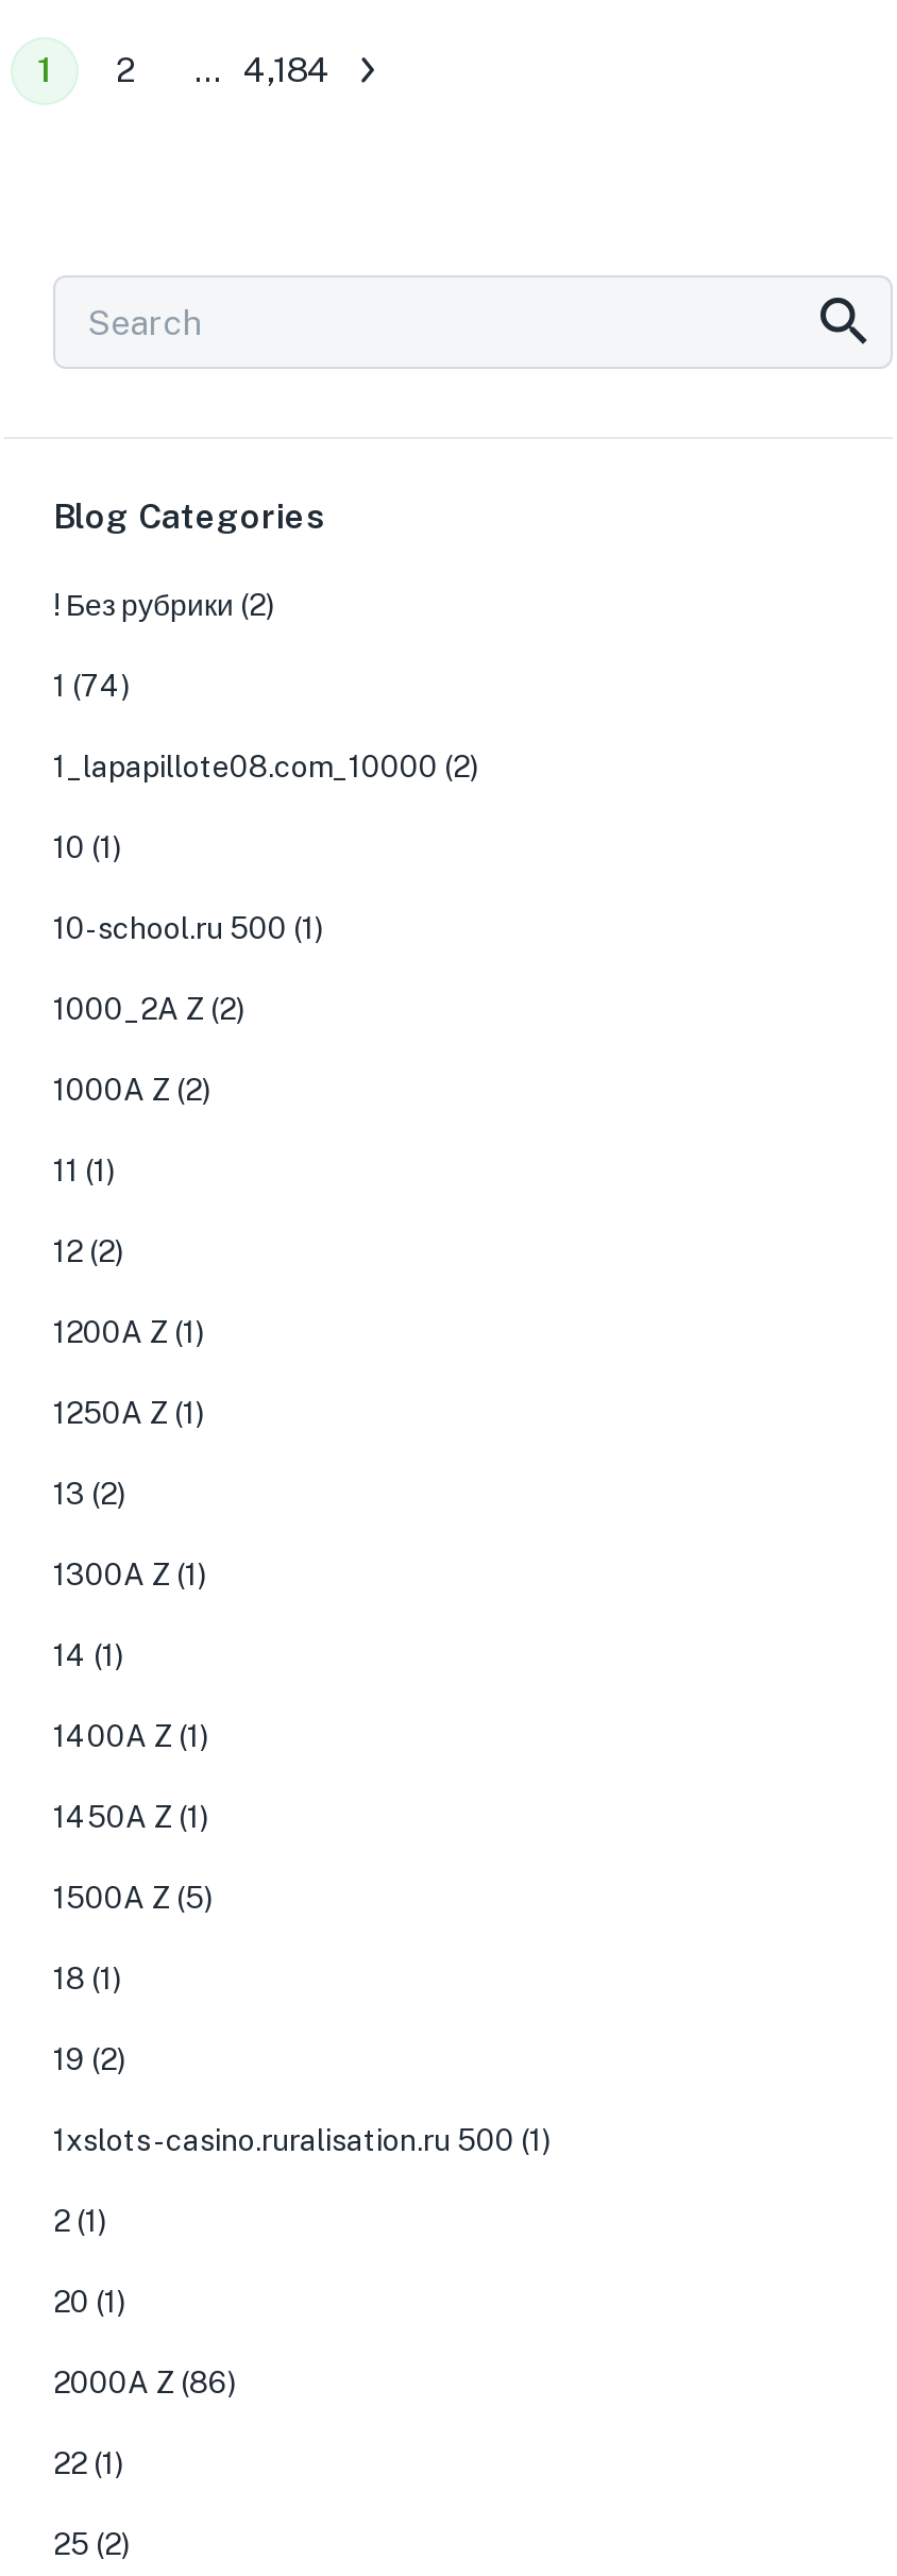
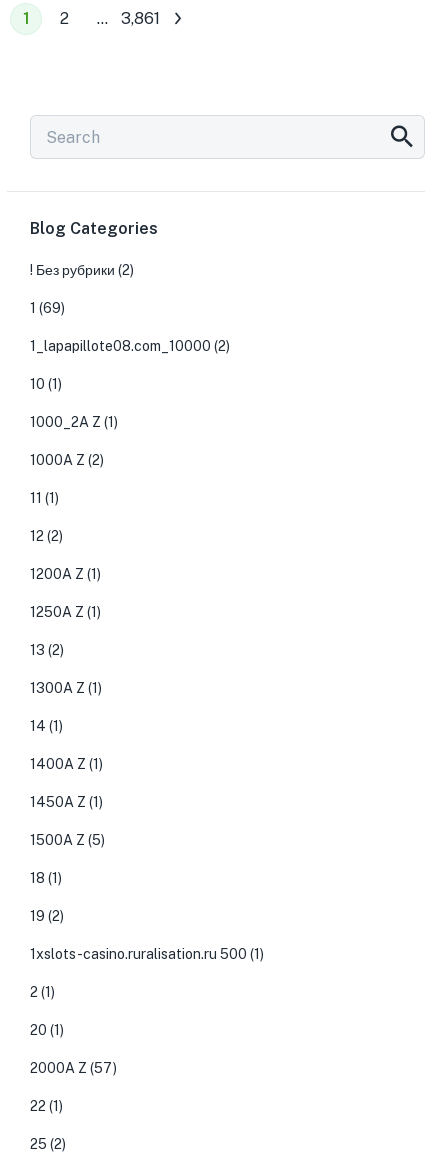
- 4,184
+ 3,861

- 1 (74)
+ 1 (69)

- 10-school.ru 500 (1)
- 1000_2A Z (2)
+ 1000_2A Z (1)

- 2000A Z (86)
+ 2000A Z (57)
